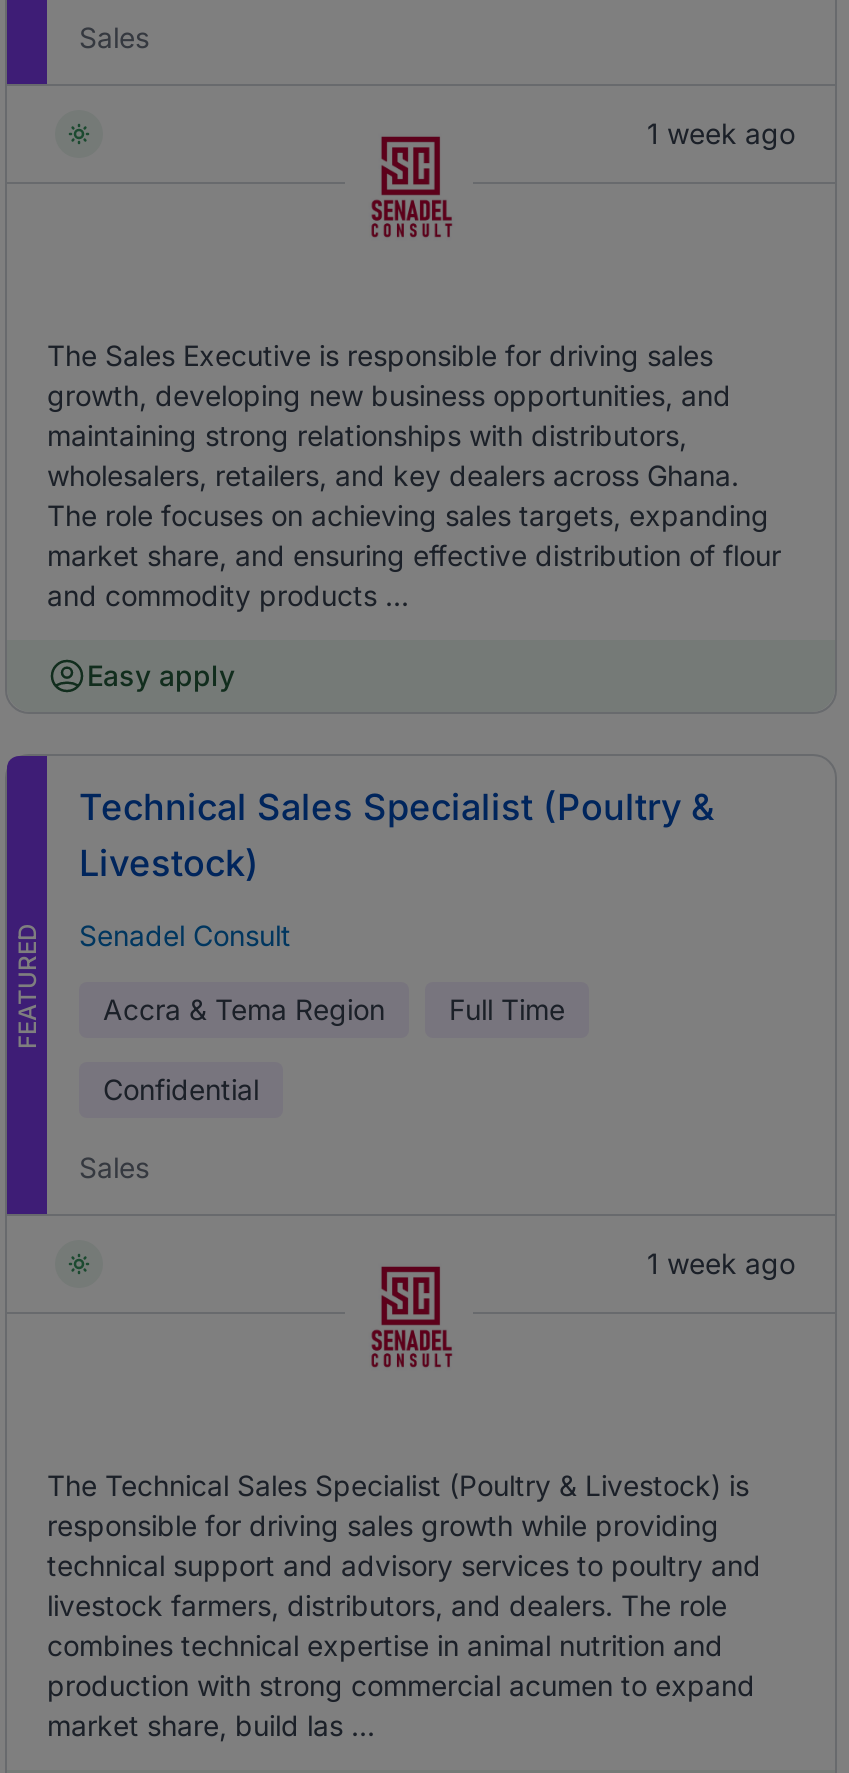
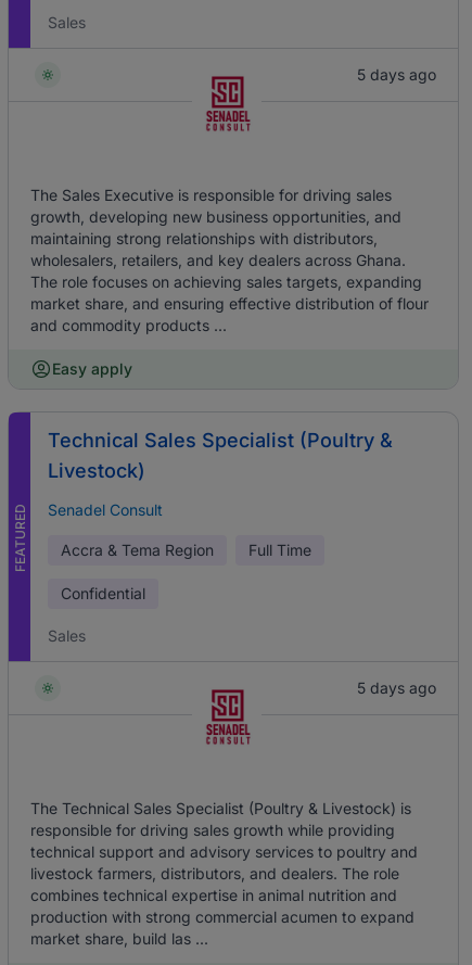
- 1 week ago
+ 5 days ago

- 1 week ago
+ 5 days ago
